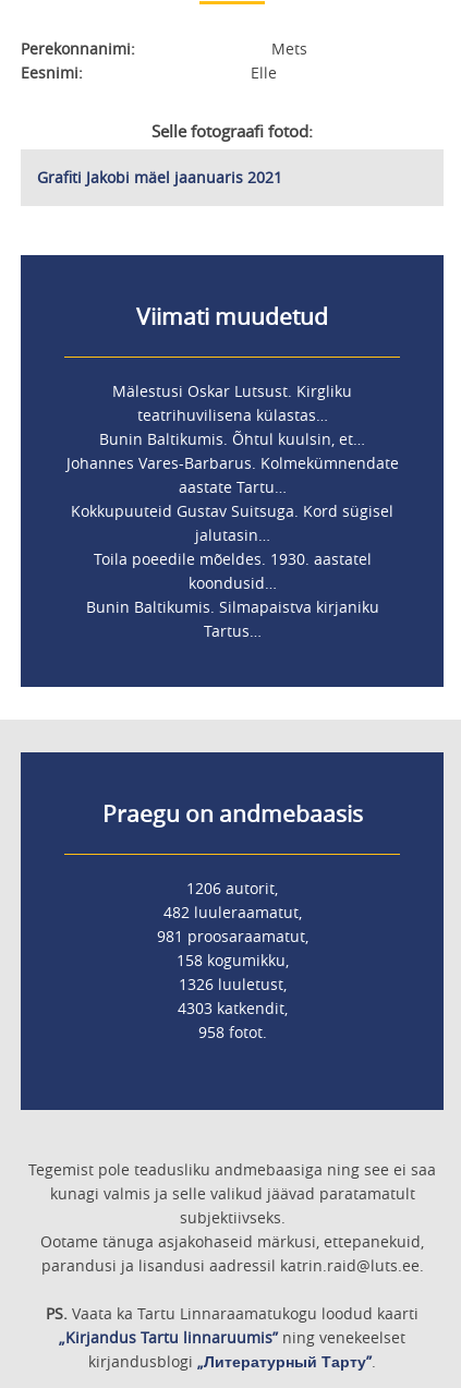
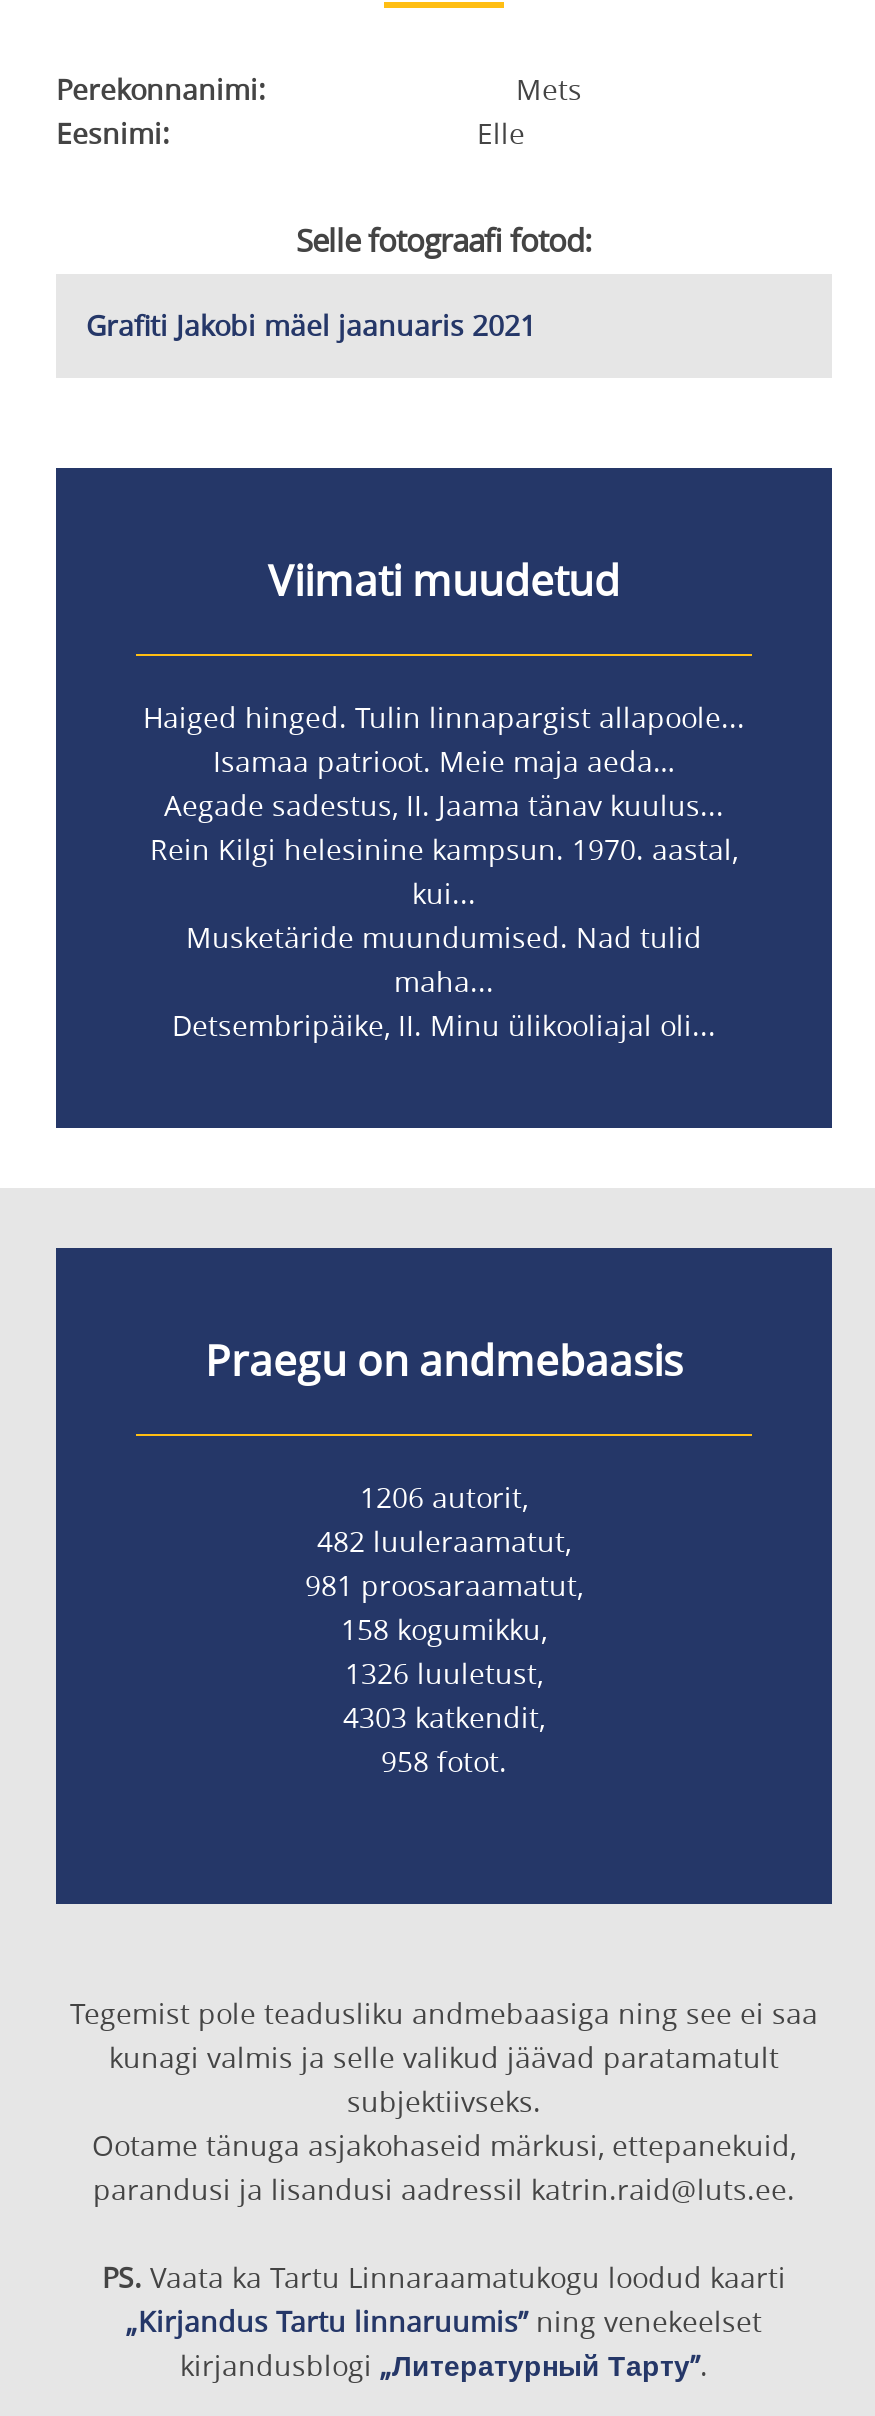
- Mälestusi Oskar Lutsust. Kirgliku
- teatrihuvilisena külastas…
- Bunin Baltikumis. Õhtul kuulsin, et…
- Johannes Vares-Barbarus. Kolmekümnendate
- aastate Tartu…
- Kokkupuuteid Gustav Suitsuga. Kord sügisel
- jalutasin…
- Toila poeedile mõeldes. 1930. aastatel
- koondusid…
- Bunin Baltikumis. Silmapaistva kirjaniku
- Tartus…
+ Haiged hinged. Tulin linnapargist allapoole...
+ Isamaa patrioot. Meie maja aeda…
+ Aegade sadestus, II. Jaama tänav kuulus...
+ Rein Kilgi helesinine kampsun. 1970. aastal,
+ kui...
+ Musketäride muundumised. Nad tulid
+ maha...
+ Detsembripäike, II. Minu ülikooliajal oli...
